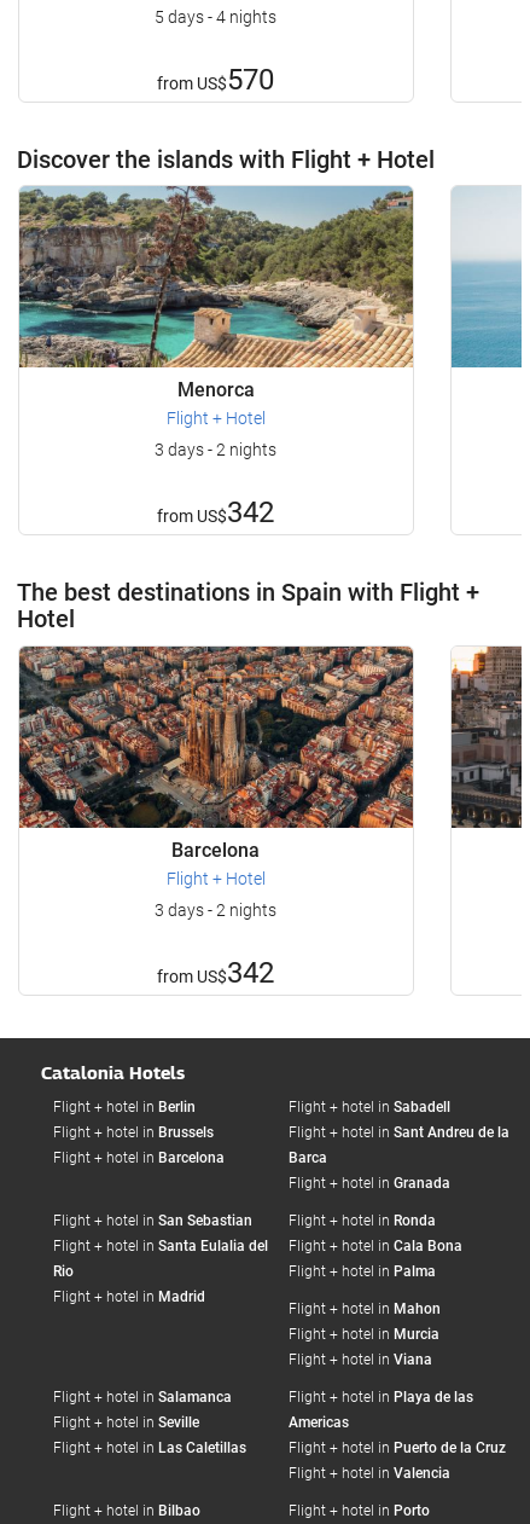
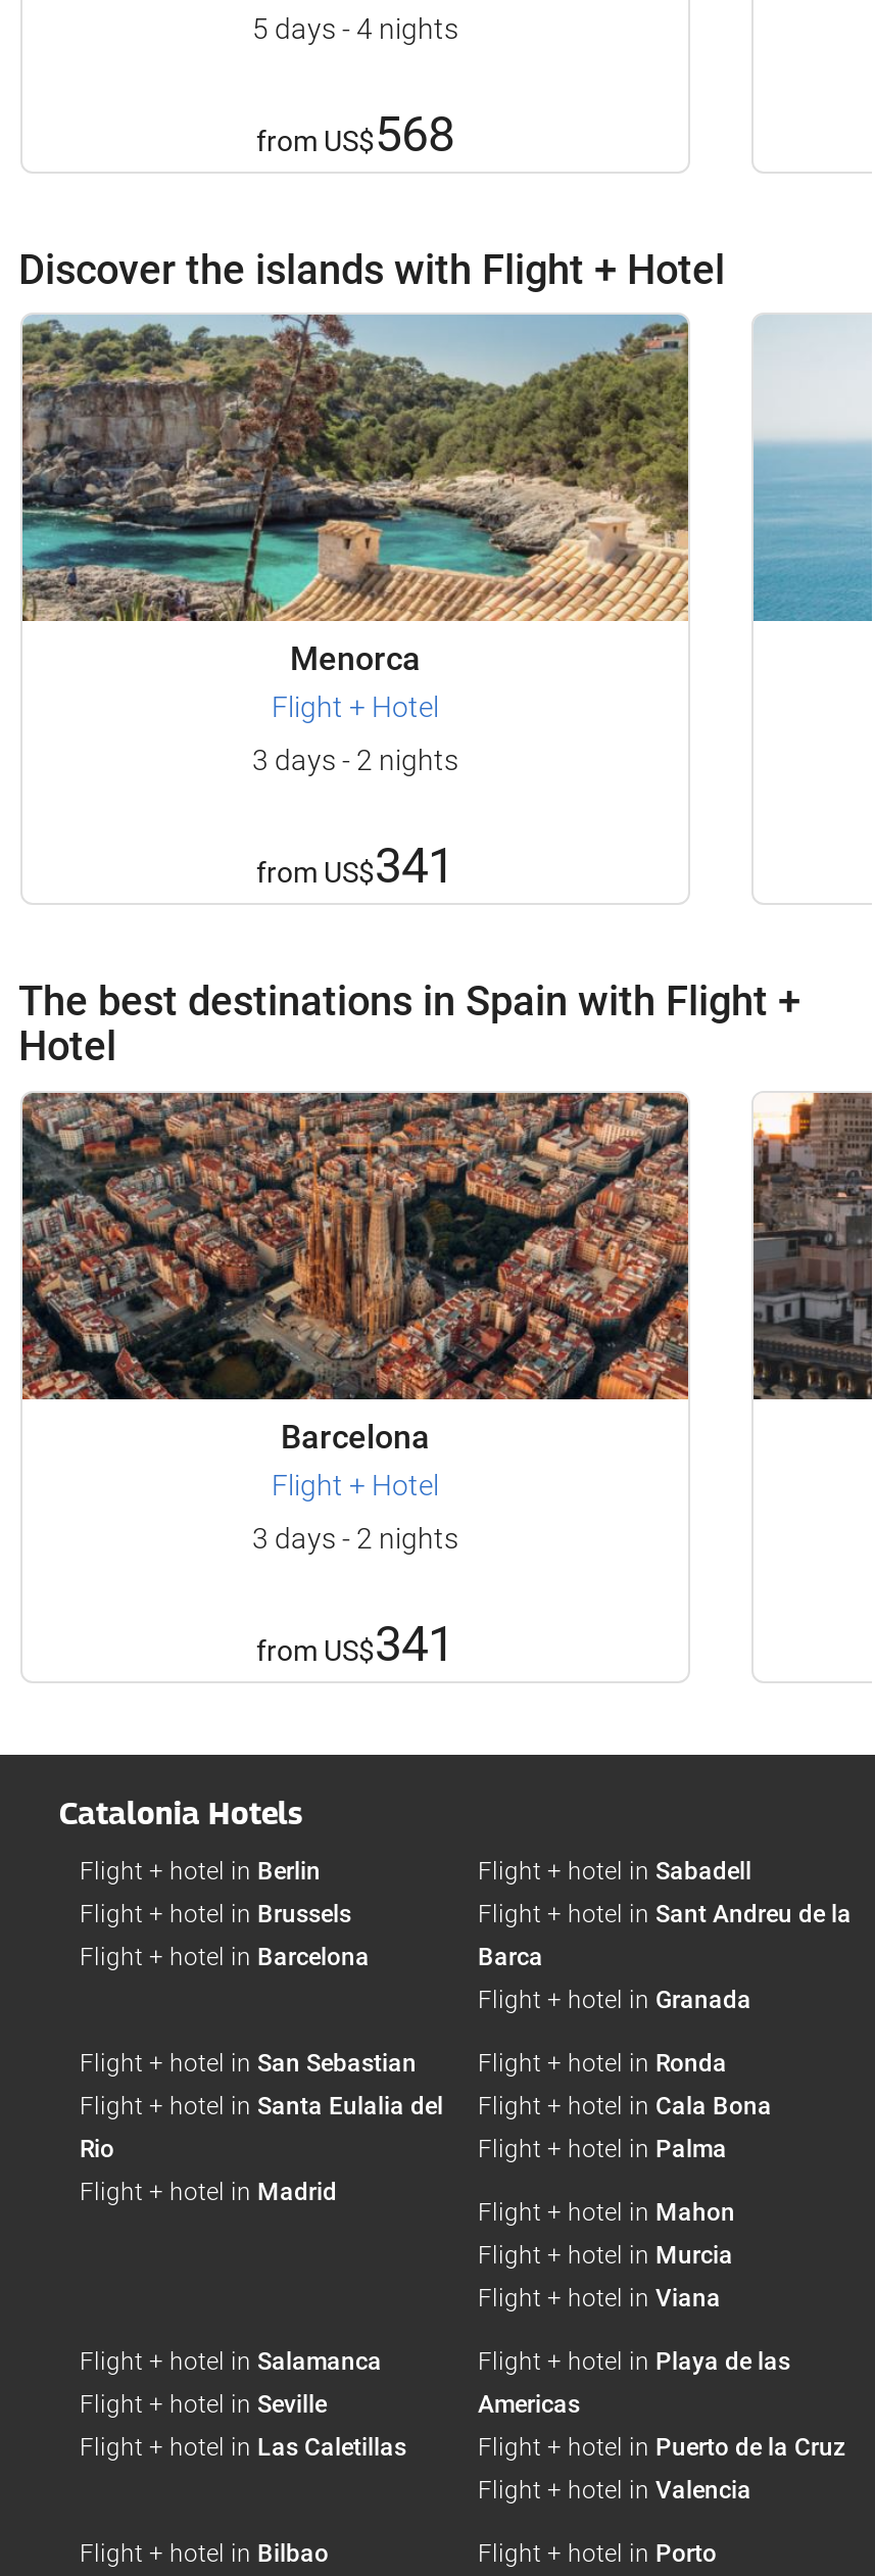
- from US$570
+ from US$568

- from US$342
+ from US$341

- from US$342
+ from US$341
